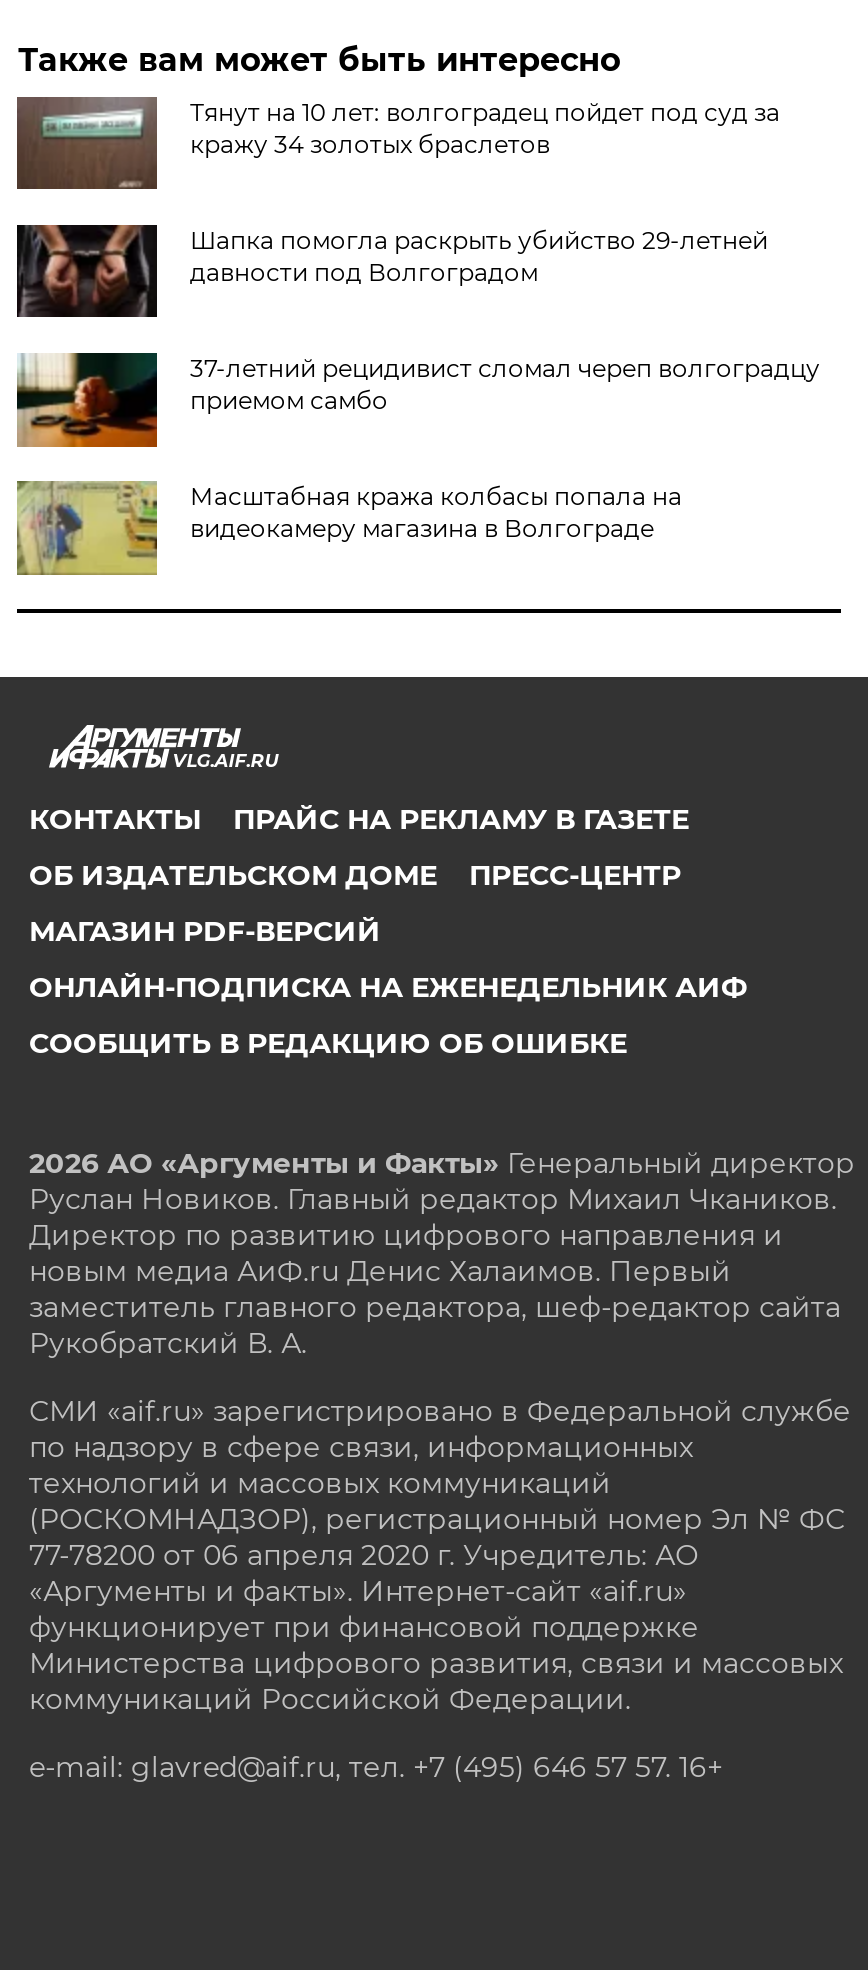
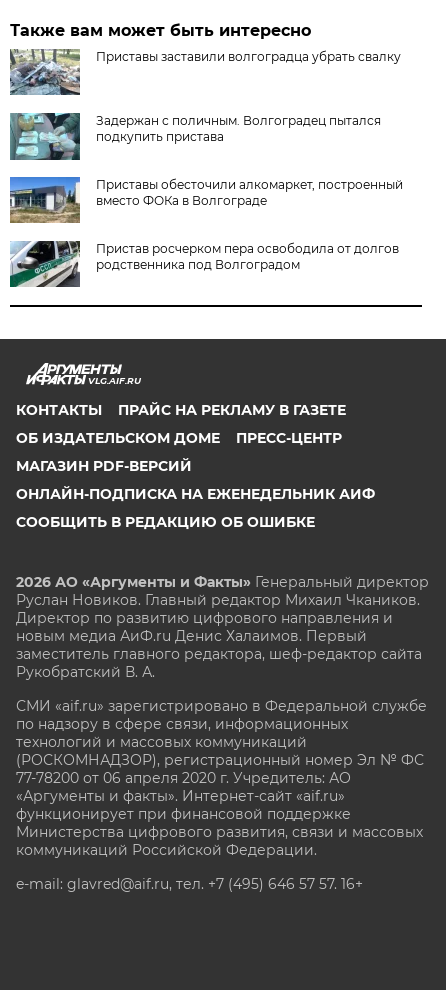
- [image]
- Тянут на 10 лет: волгоградец пойдет под суд за
- кражу 34 золотых браслетов
+ [image]
+ Приставы заставили волгоградца убрать свалку

- [image]
- Шапка помогла раскрыть убийство 29-летней
- давности под Волгоградом
+ [image]
+ Задержан с поличным. Волгоградец пытался
+ подкупить пристава

- [image]
- 37-летний рецидивист сломал череп волгоградцу
- приемом самбо
+ [image]
+ Приставы обесточили алкомаркет, построенный
+ вместо ФОКа в Волгограде

- [image]
- Масштабная кража колбасы попала на
- видеокамеру магазина в Волгограде
+ [image]
+ Пристав росчерком пера освободила от долгов
+ родственника под Волгоградом
